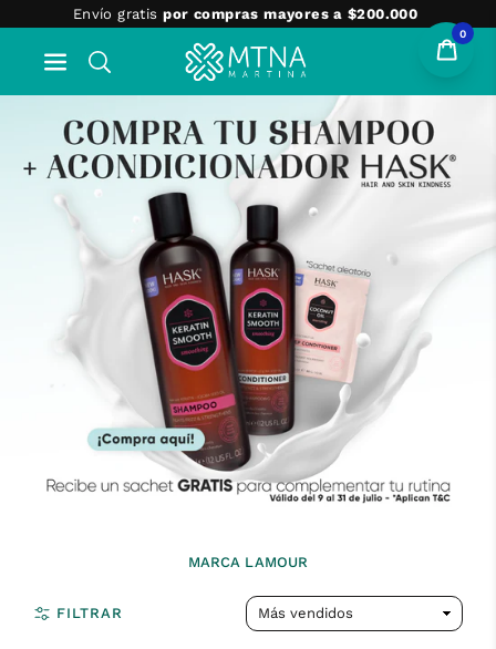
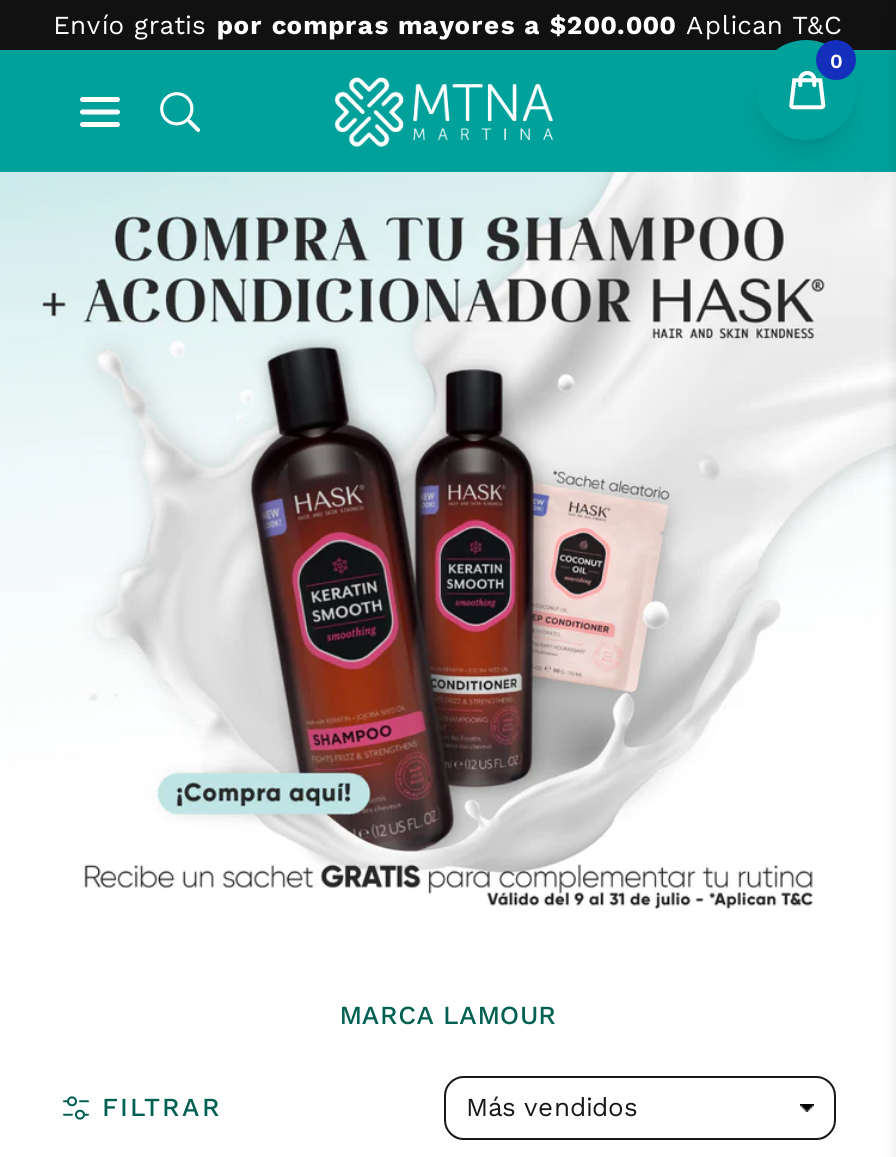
- Envío gratis por compras mayores a $200.000
+ Envío gratis por compras mayores a $200.000 Aplican T&C
